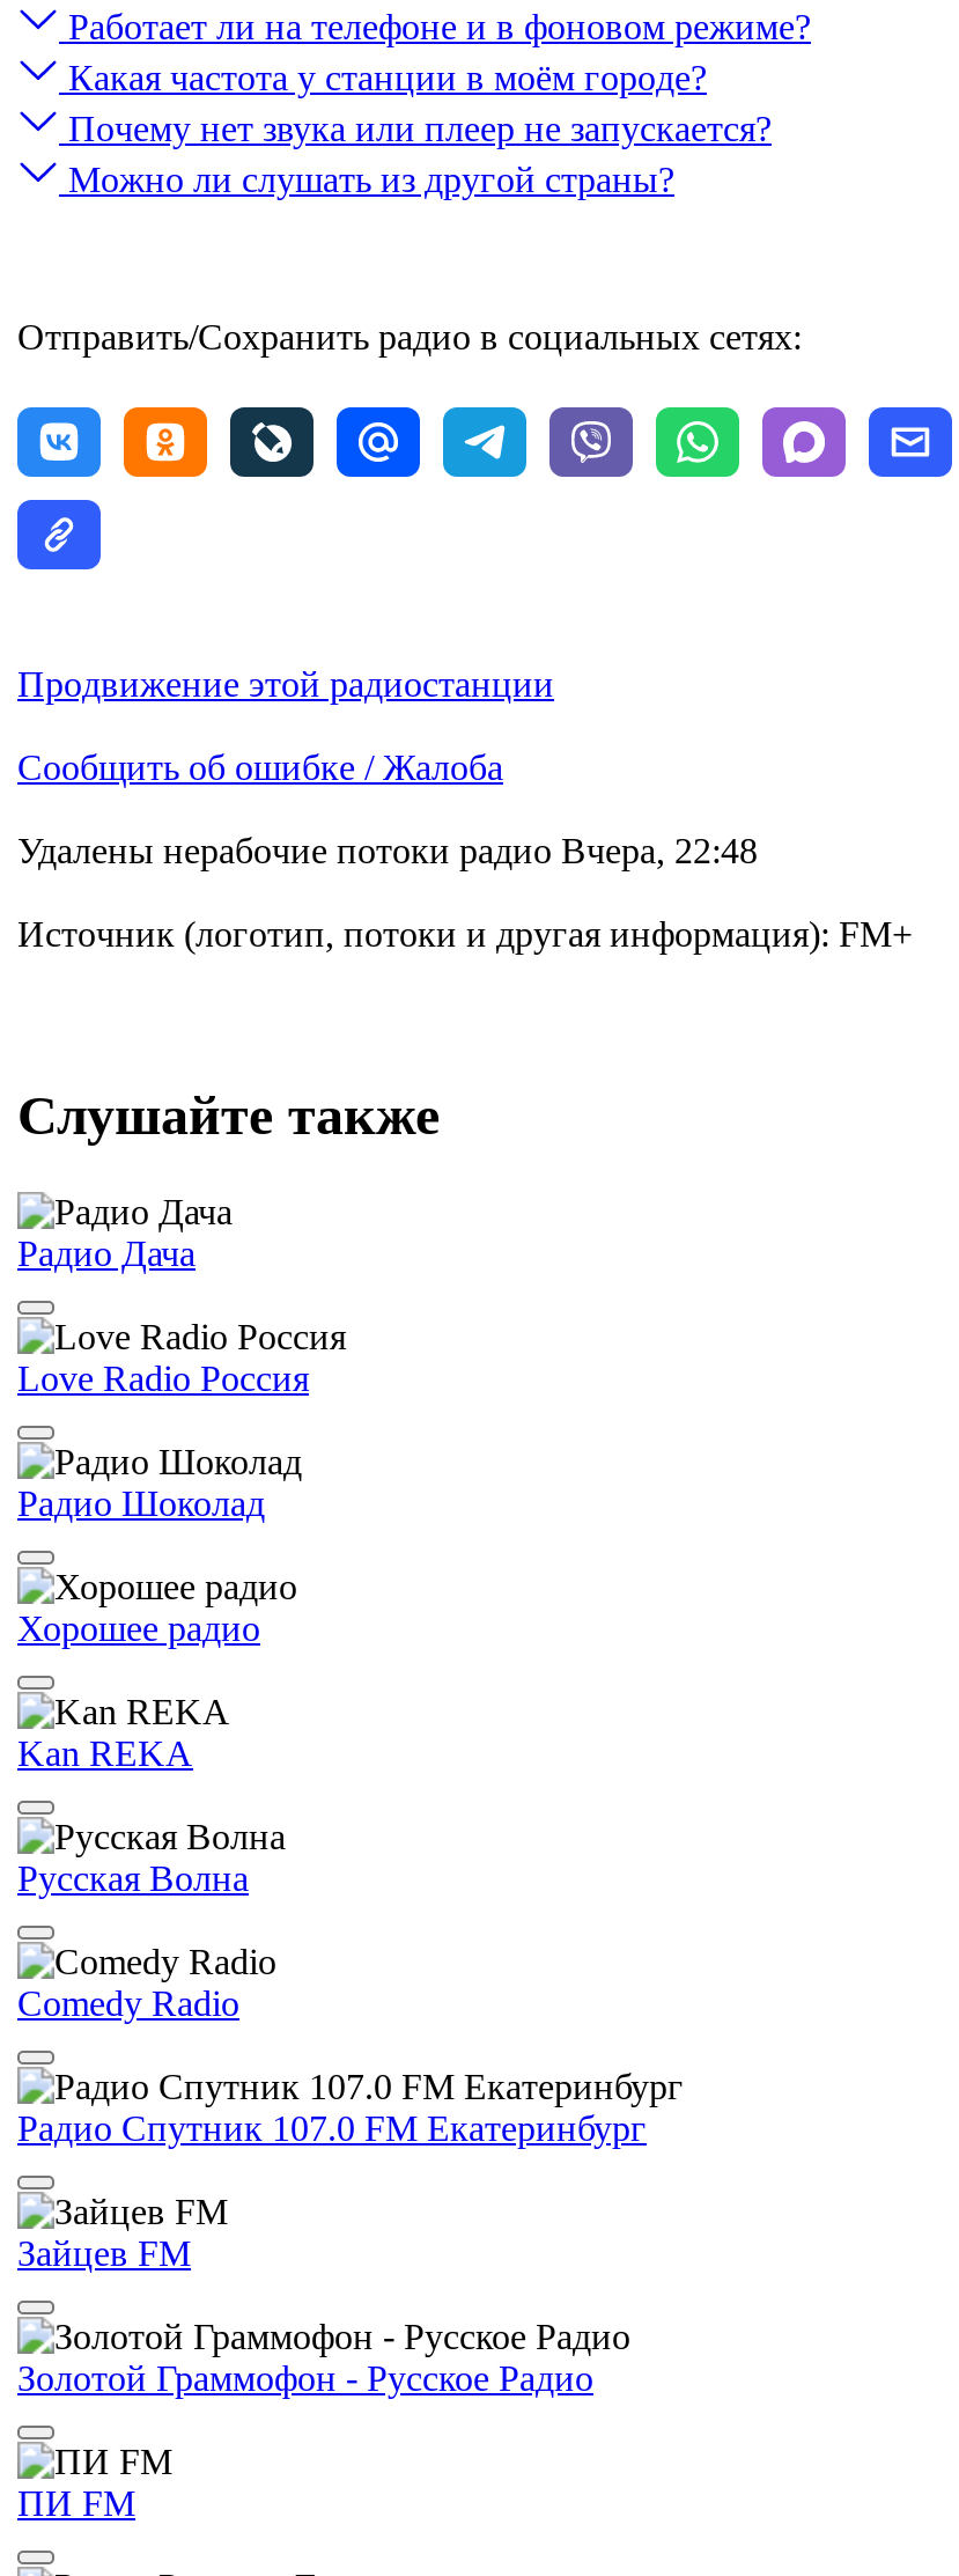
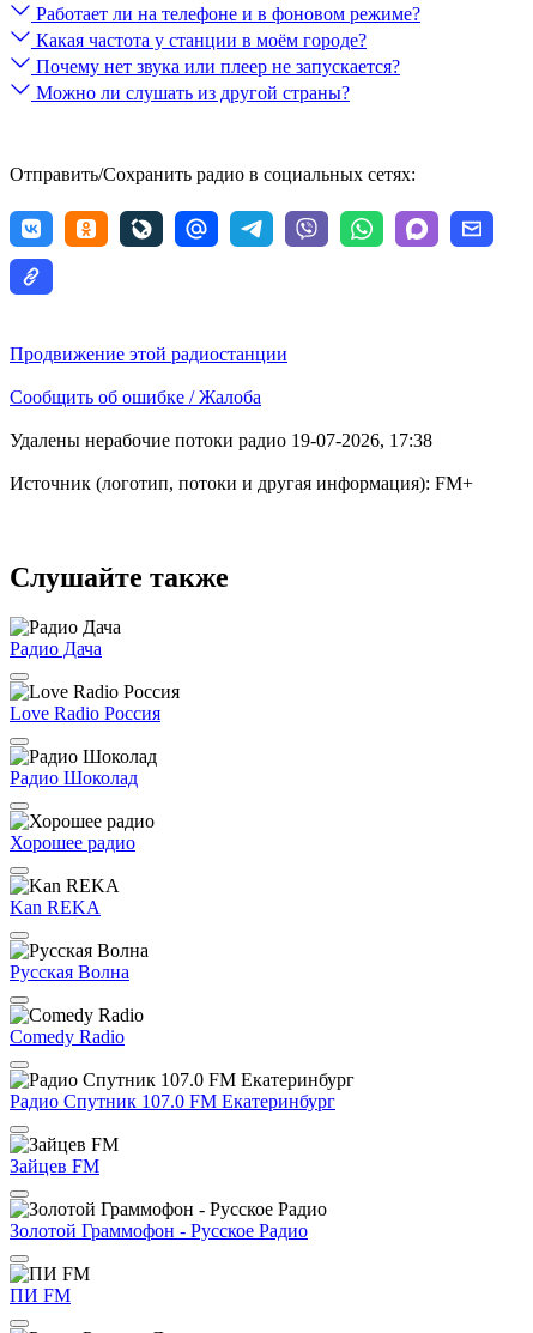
- Удалены нерабочие потоки радио Вчера, 22:48
+ Удалены нерабочие потоки радио 19-07-2026, 17:38
